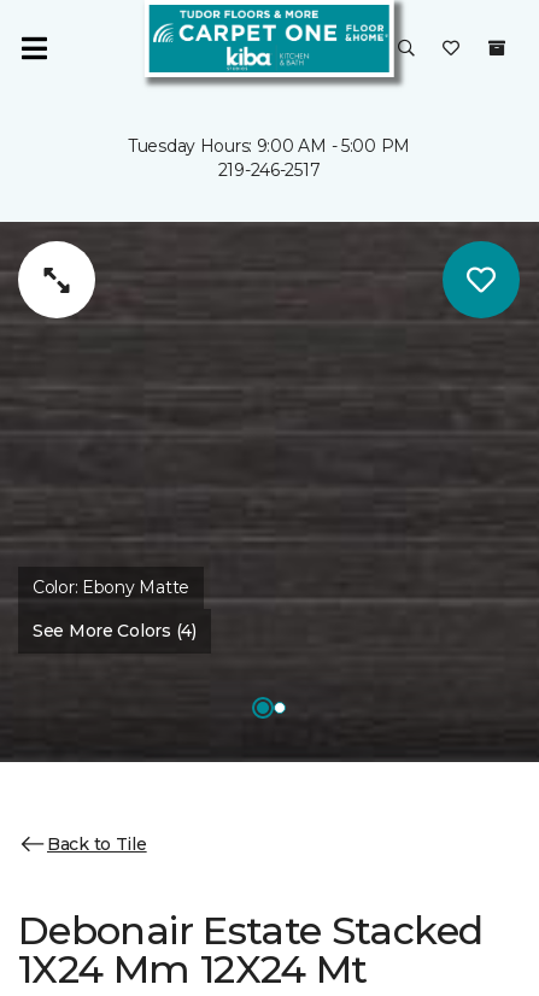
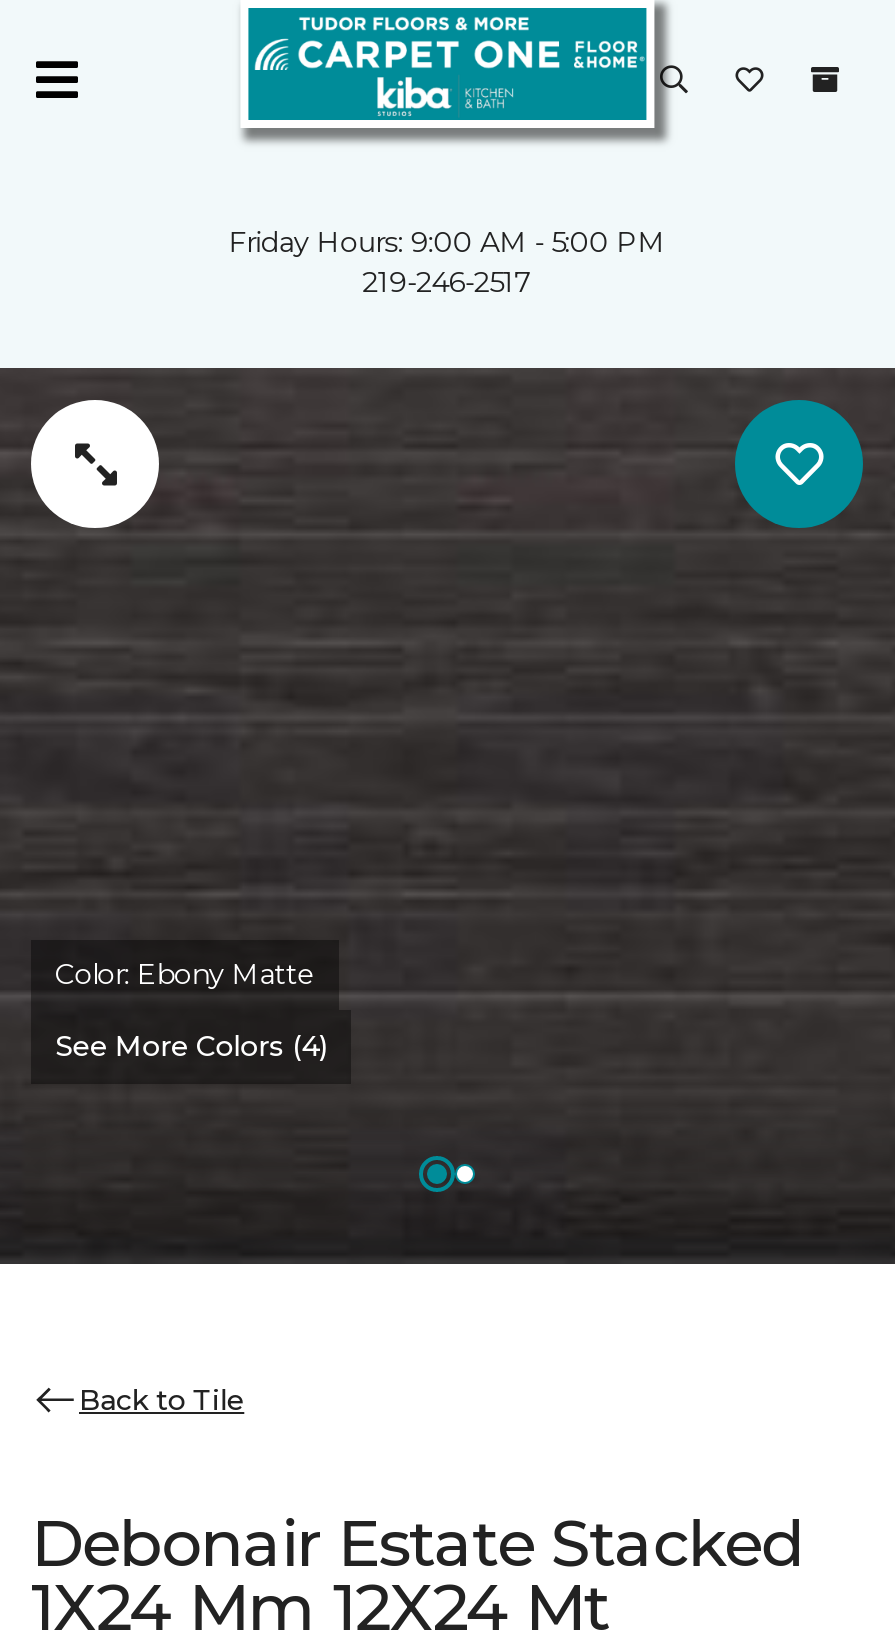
- Tuesday Hours: 9:00 AM - 5:00 PM
+ Friday Hours: 9:00 AM - 5:00 PM
